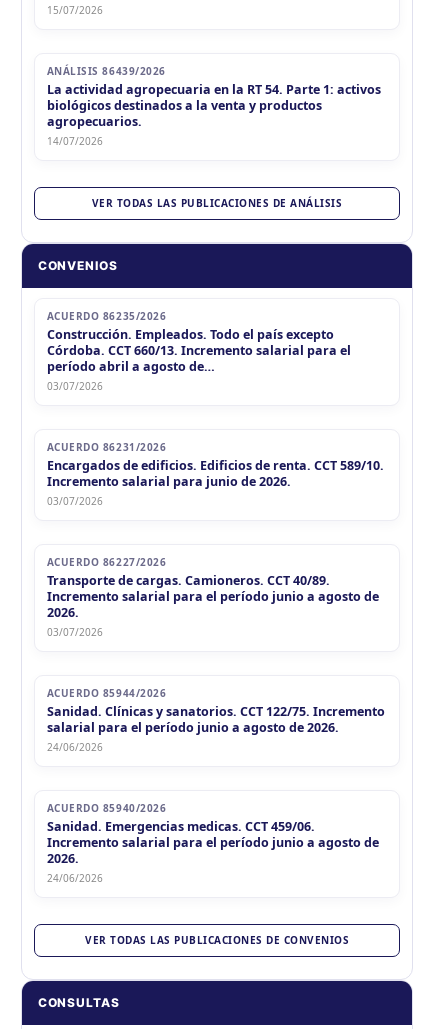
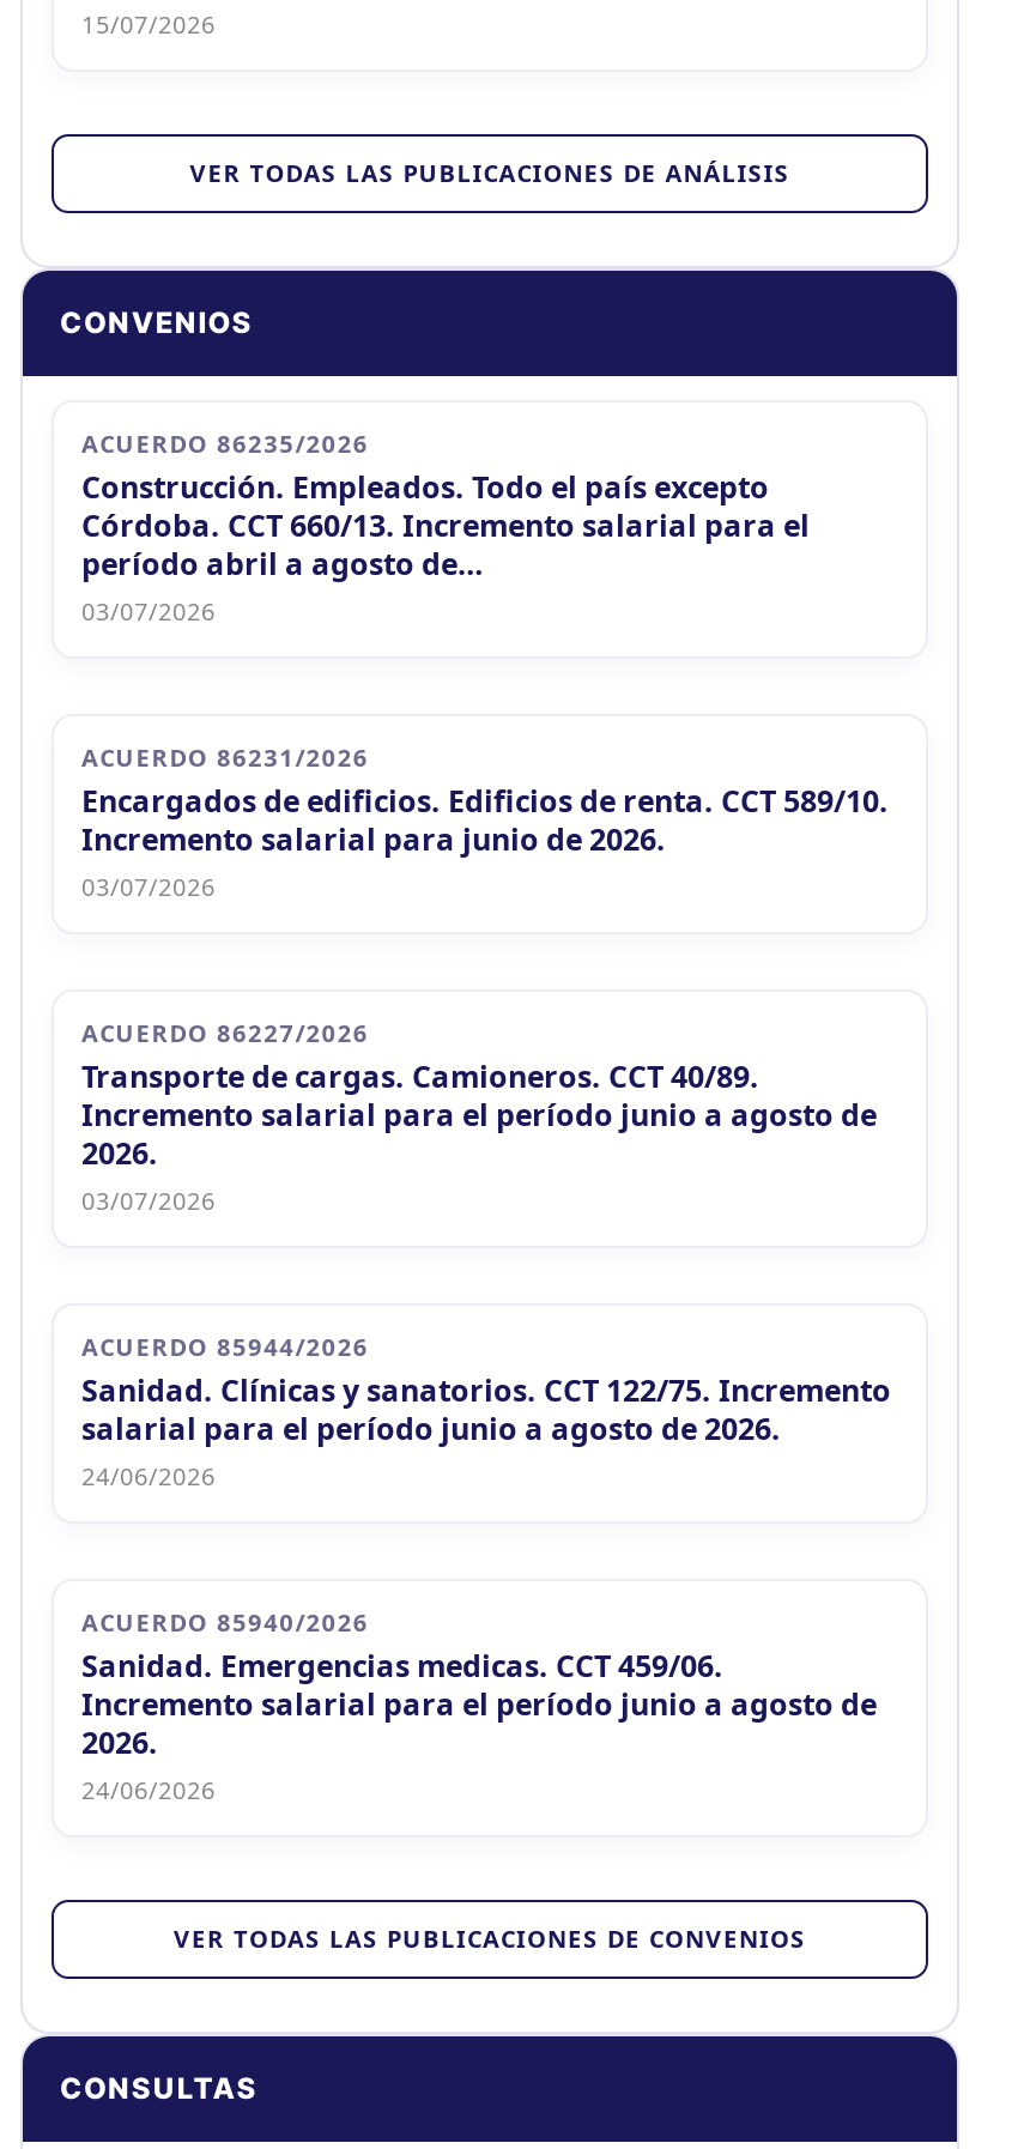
- ANÁLISIS 86439/2026
- La actividad agropecuaria en la RT 54. Parte 1: activos
- biológicos destinados a la venta y productos
- agropecuarios.
- 14/07/2026
